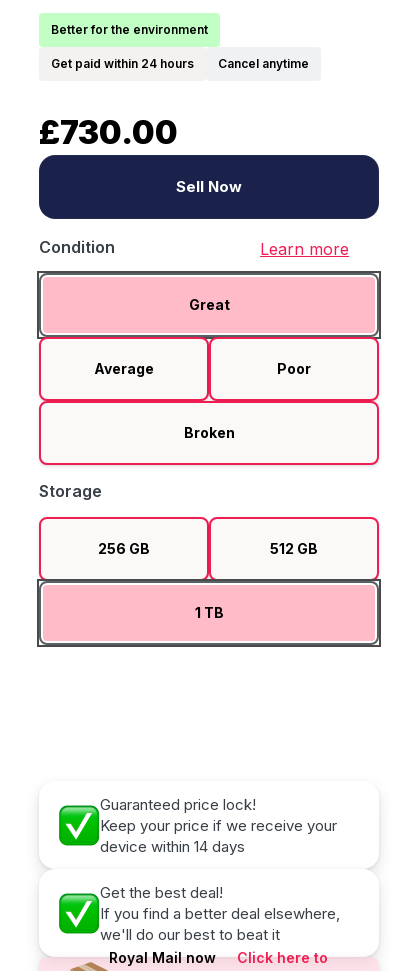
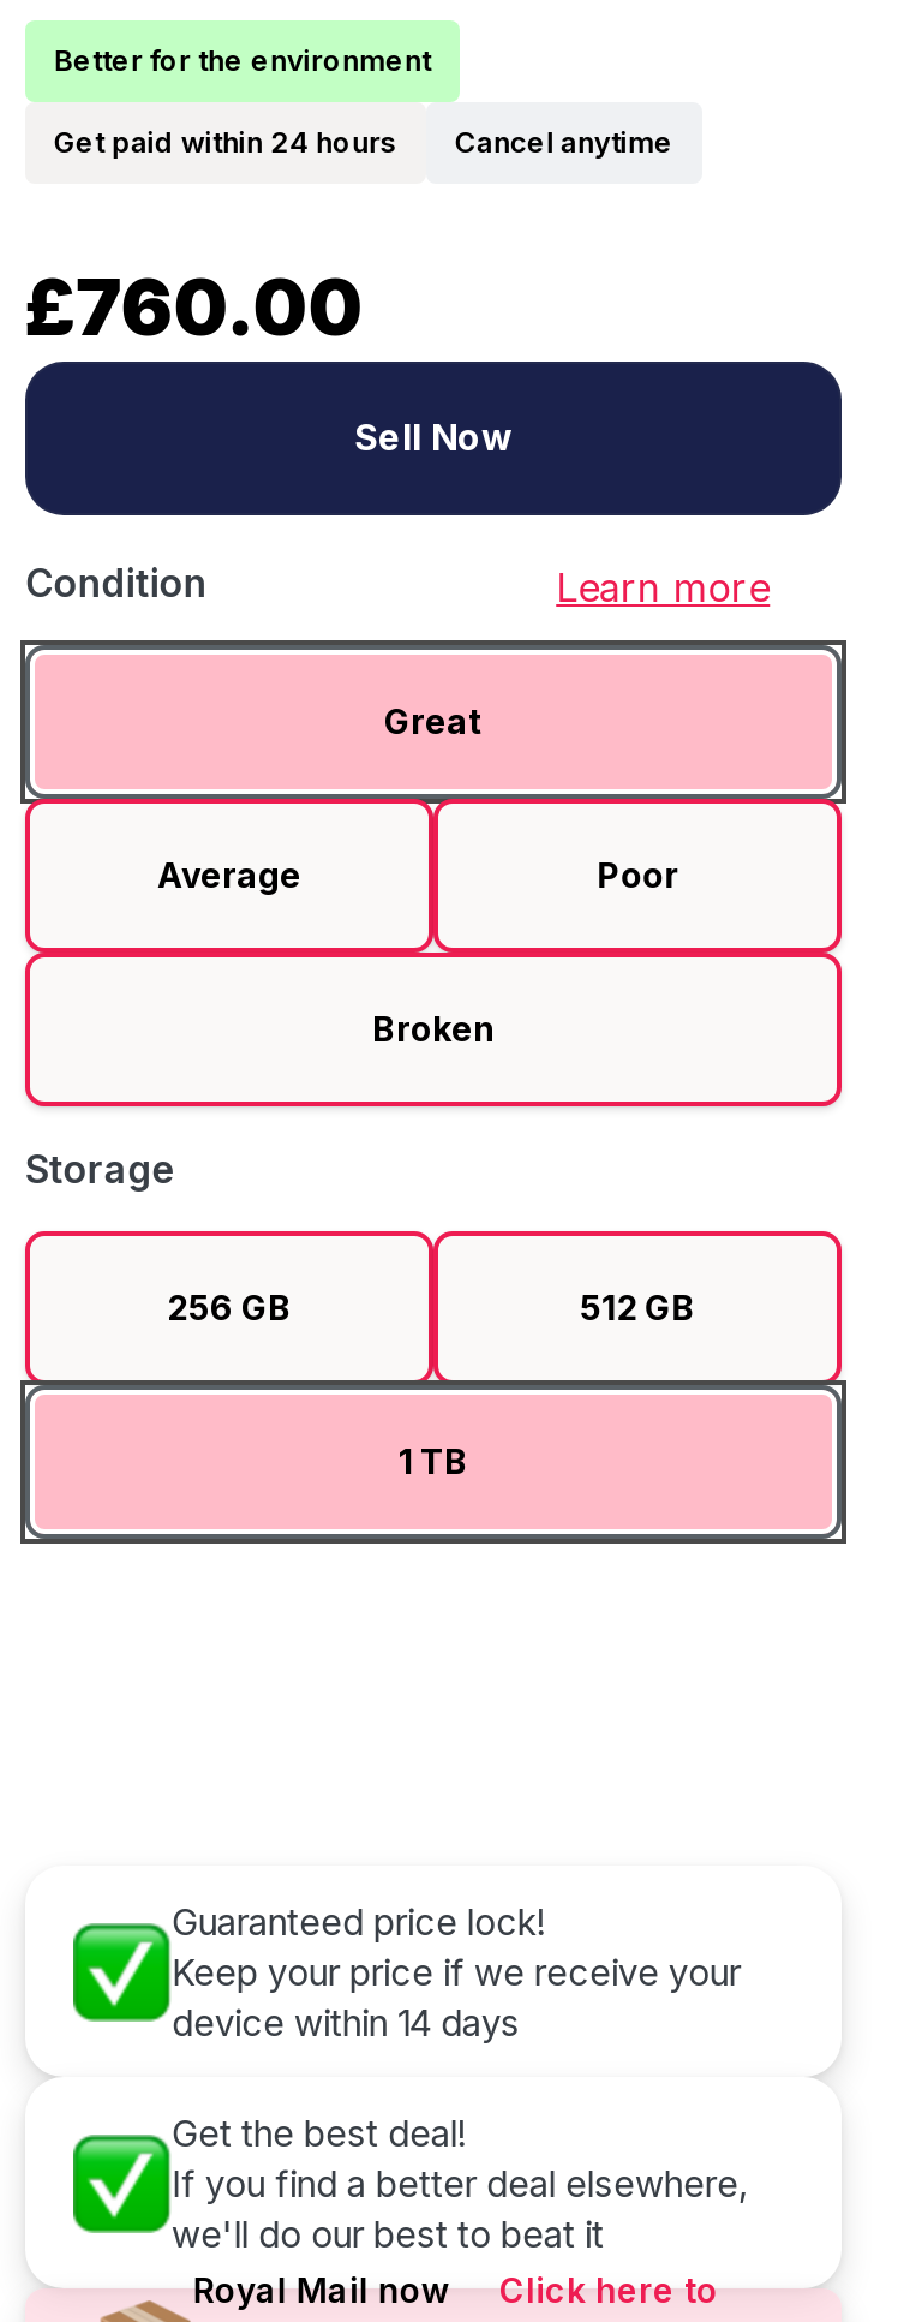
- £730.00
+ £760.00
